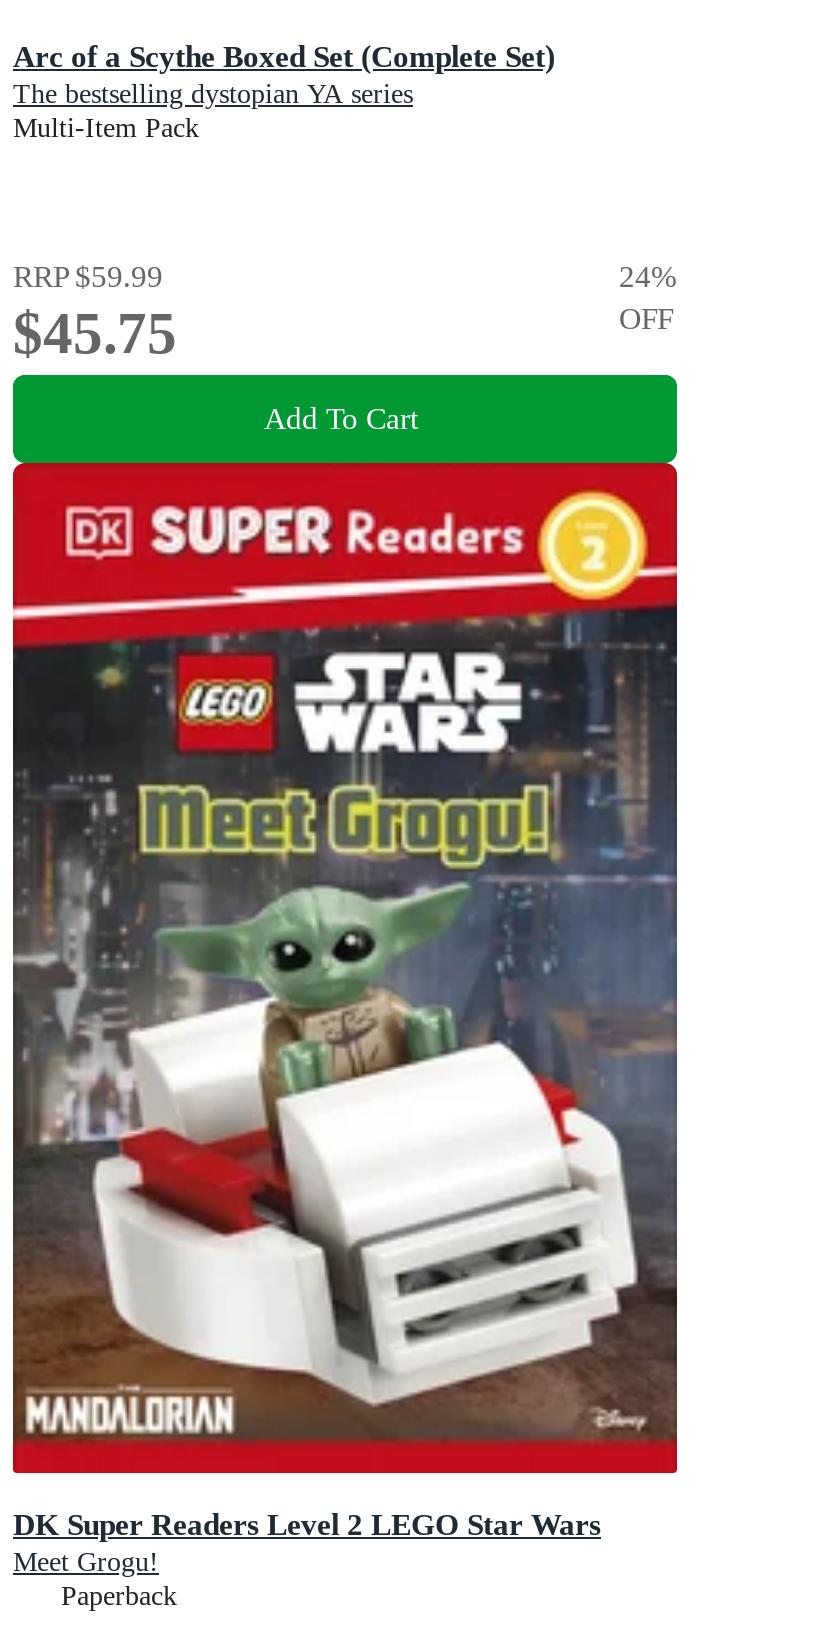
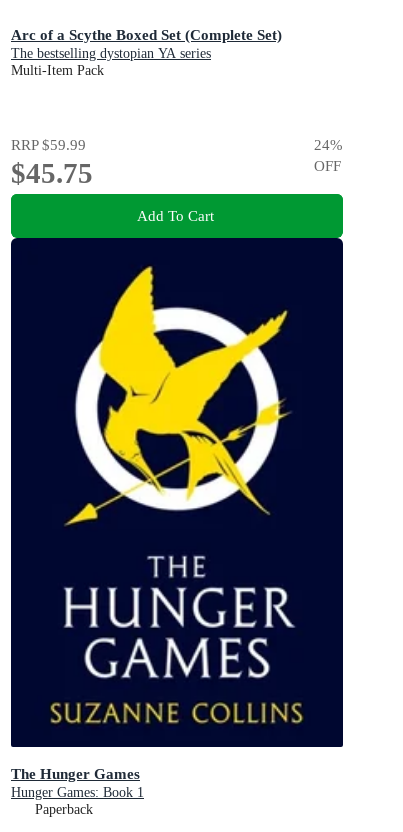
- [image]
- DK Super Readers Level 2 LEGO Star Wars
- Meet Grogu!
+ [image]
+ The Hunger Games
+ Hunger Games: Book 1
